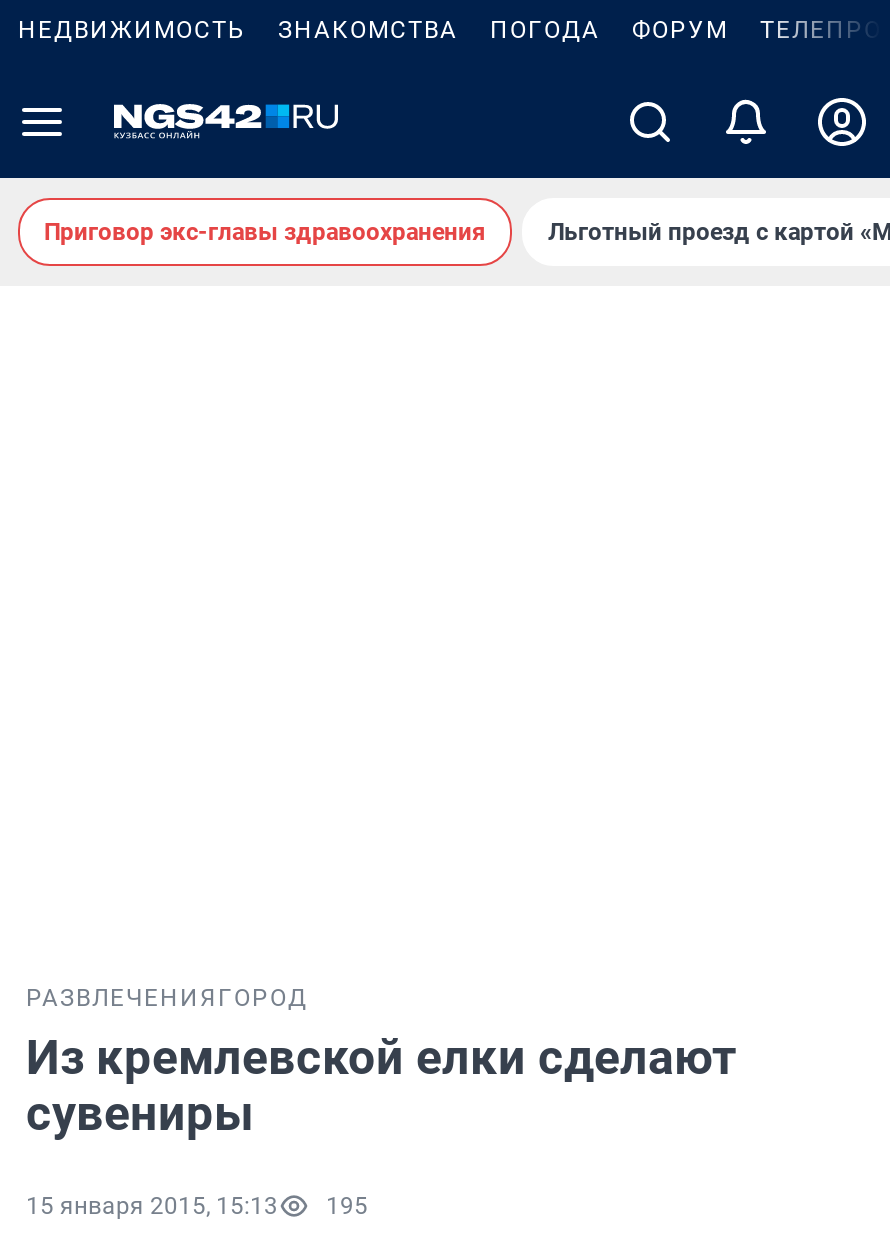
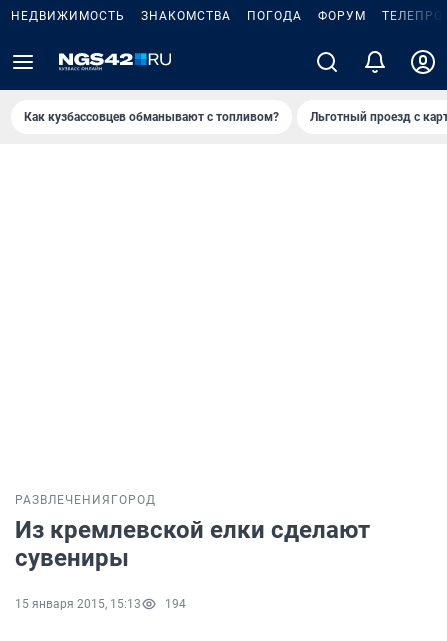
- Приговор экс-главы здравоохранения
+ Как кузбассовцев обманывают с топливом?

- 15 января 2015, 15:13 195
+ 15 января 2015, 15:13 194
